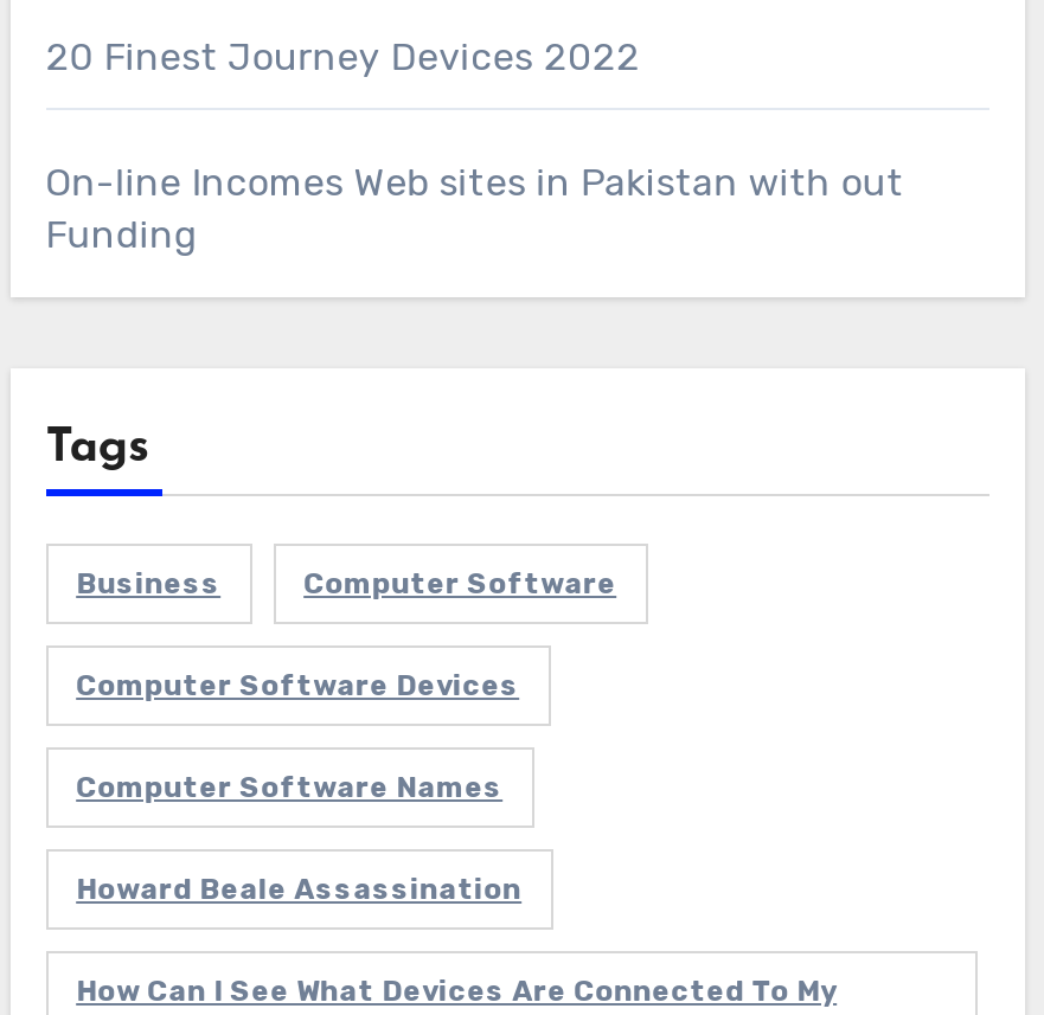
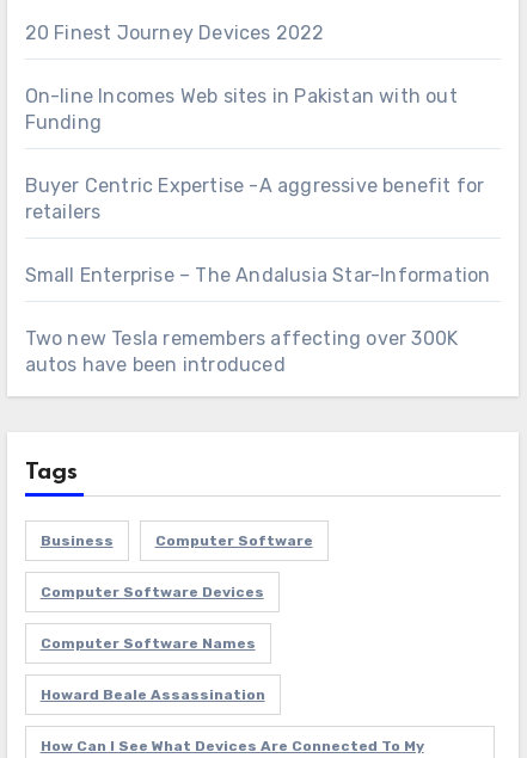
+ Buyer Centric Expertise -A aggressive benefit for
+ retailers
+ Small Enterprise – The Andalusia Star-Information
+ Two new Tesla remembers affecting over 300K
+ autos have been introduced
